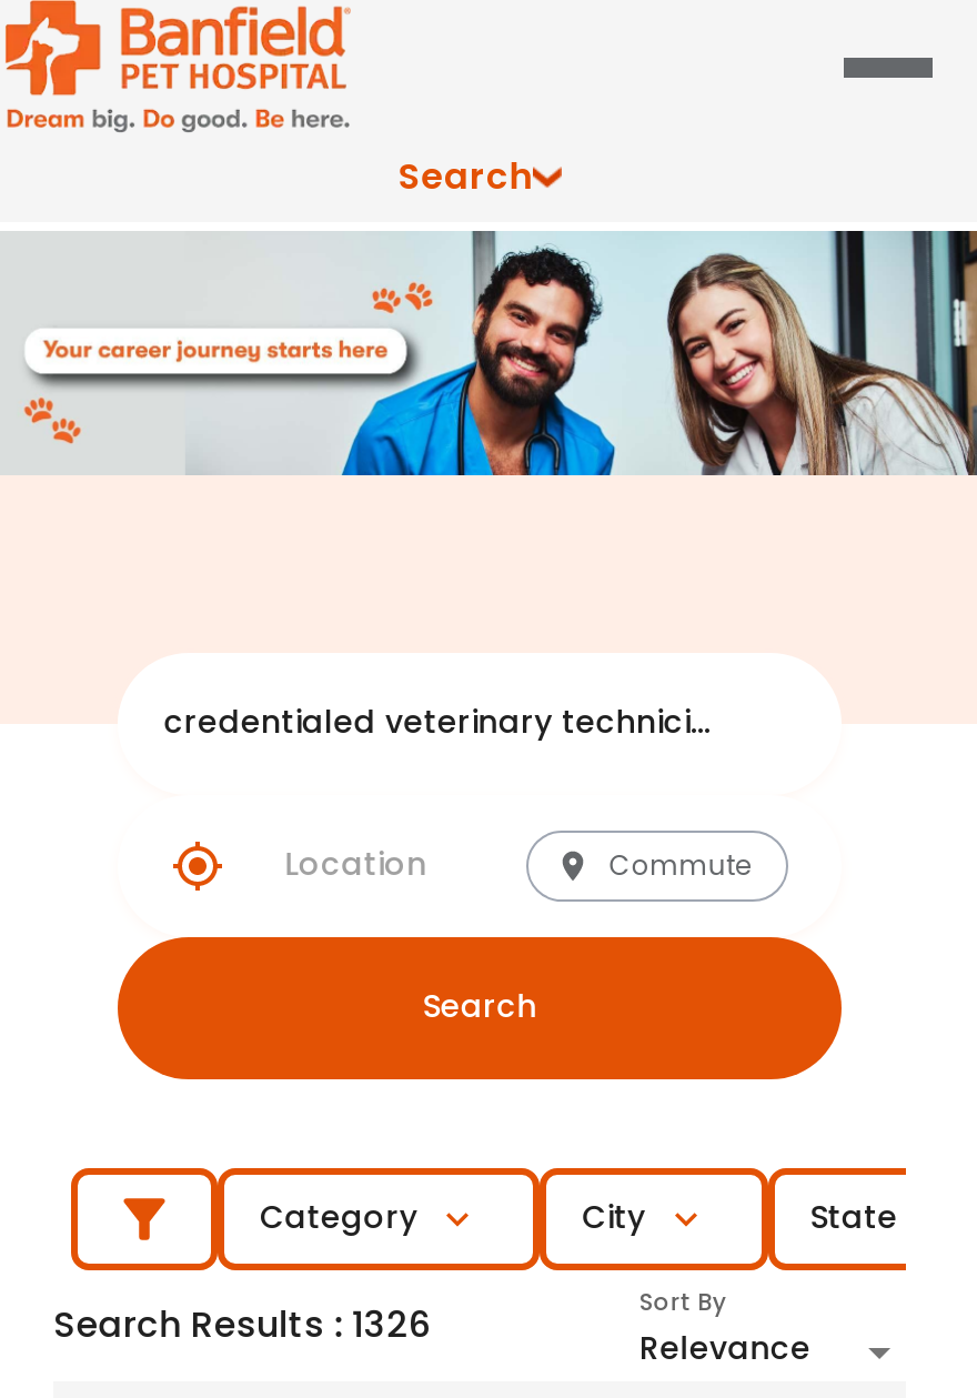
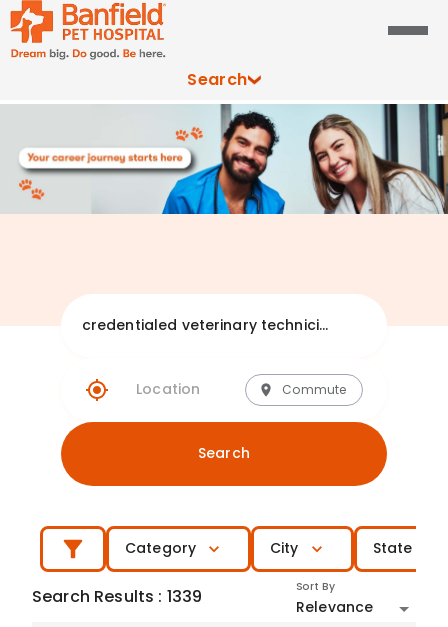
- Search Results: 1326
+ Search Results: 1339
